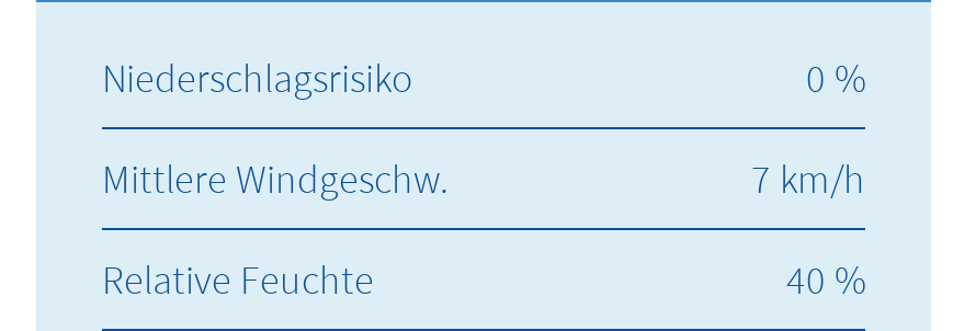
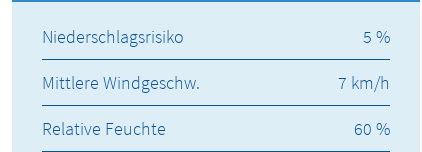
- 0 %
+ 5 %

- 40 %
+ 60 %
